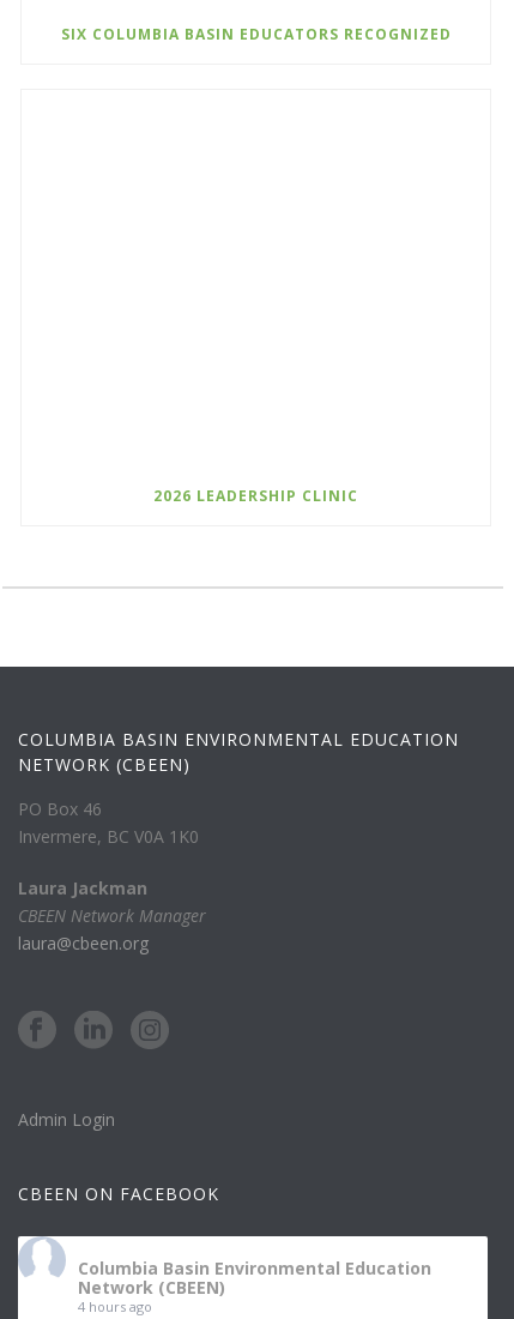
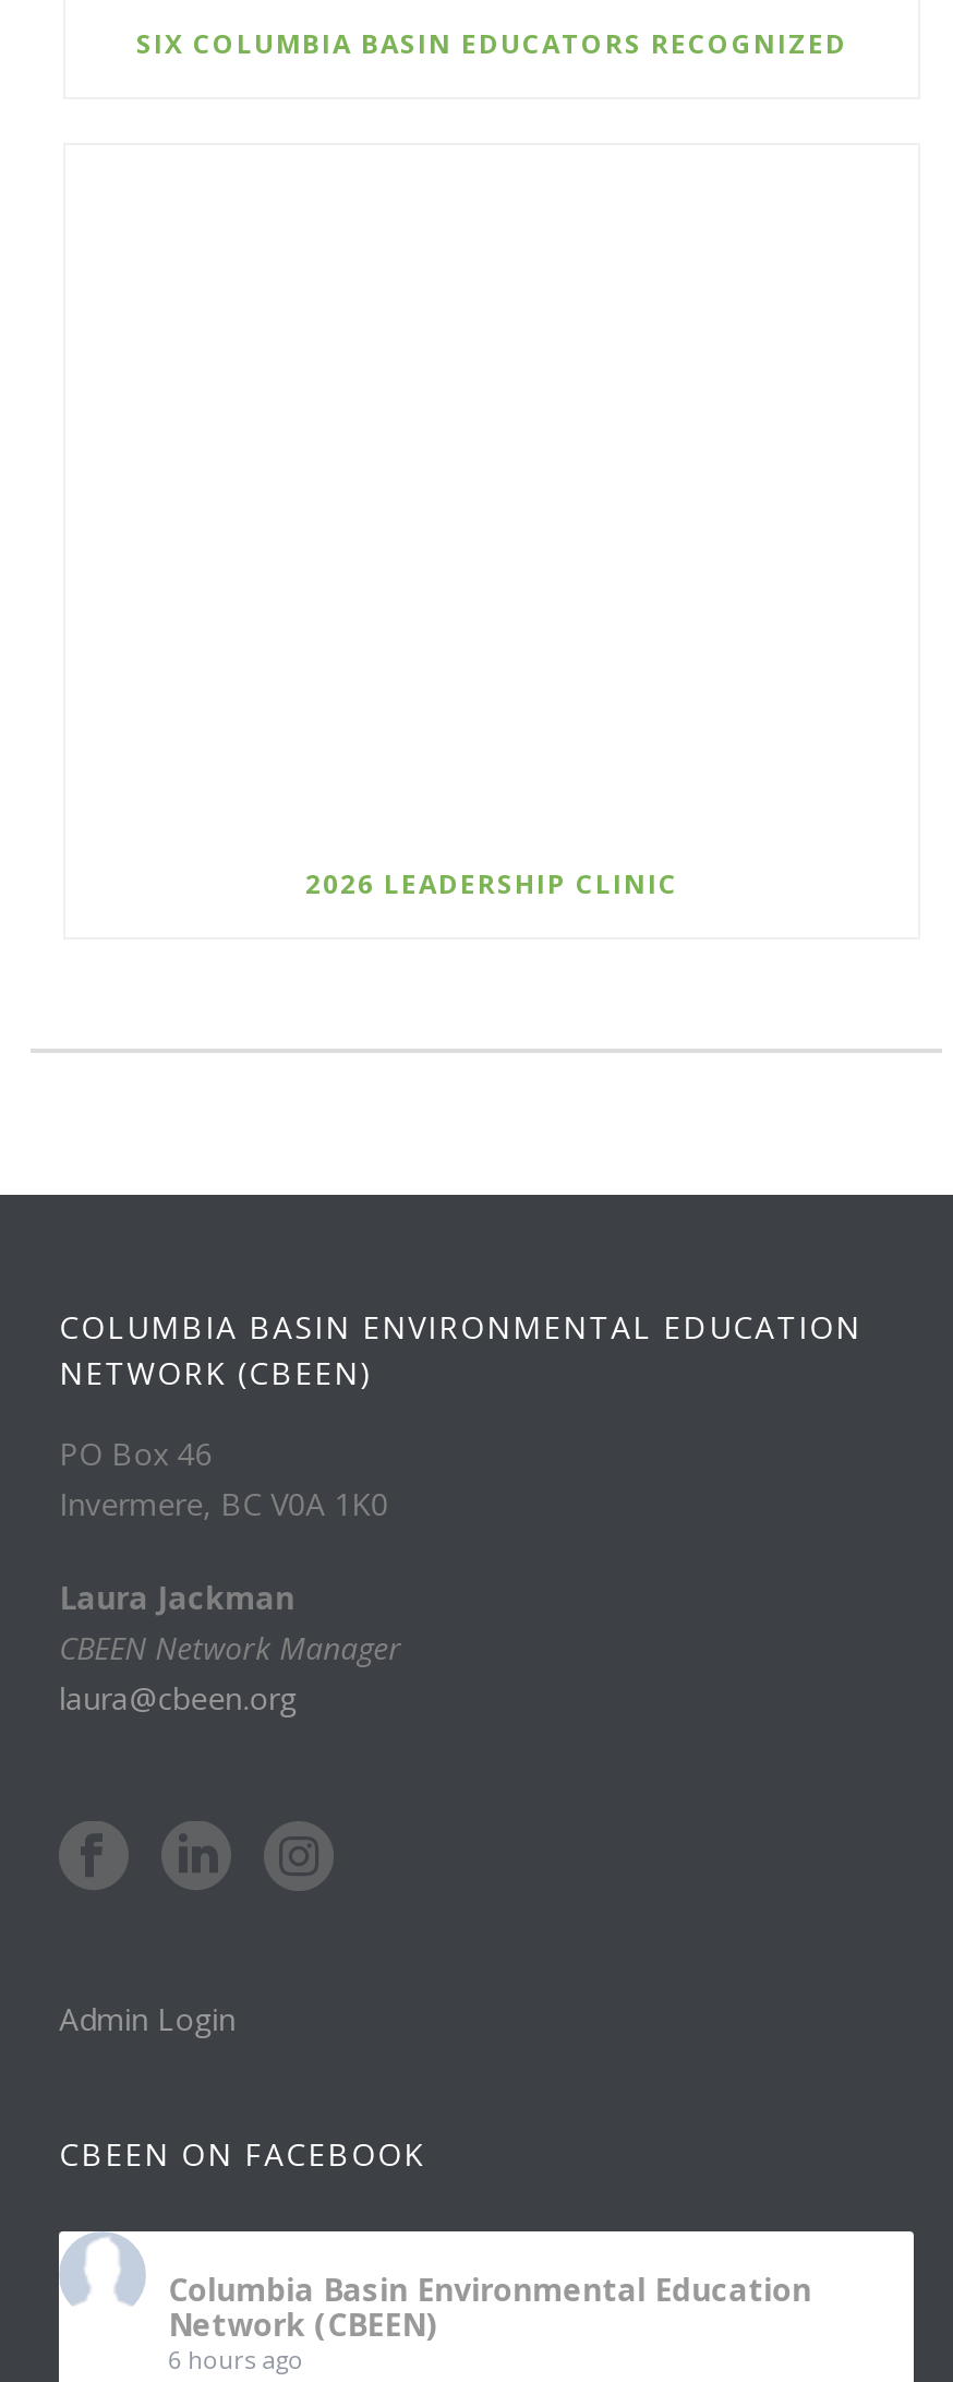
- 4 hours ago
+ 6 hours ago
